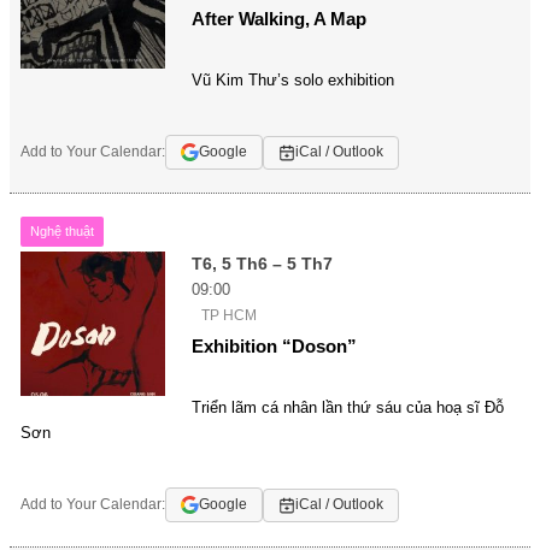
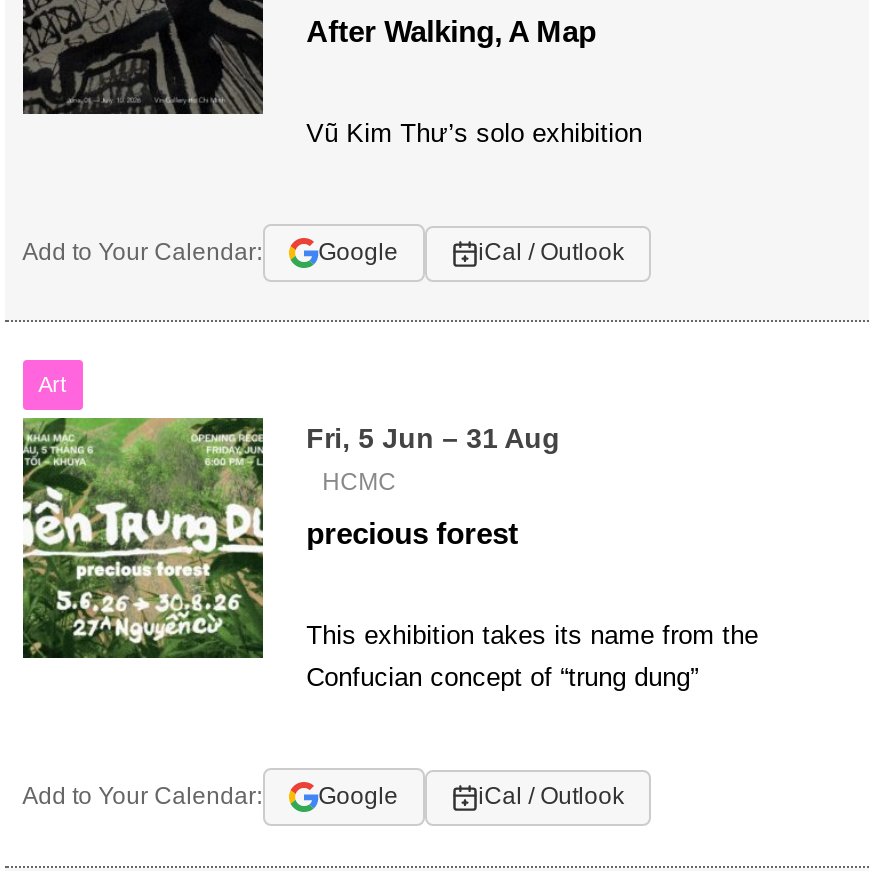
- [image]
- Nghệ thuật
- T6, 5 Th6 – 5 Th7
- 09:00
- TP HCM
- Exhibition “Doson”
- Triển lãm cá nhân lần thứ sáu của hoạ sĩ Đỗ
- Sơn
+ [image]
+ Art
+ Fri, 5 Jun – 31 Aug
+ HCMC
+ precious forest
+ This exhibition takes its name from the
+ Confucian concept of “trung dung”
